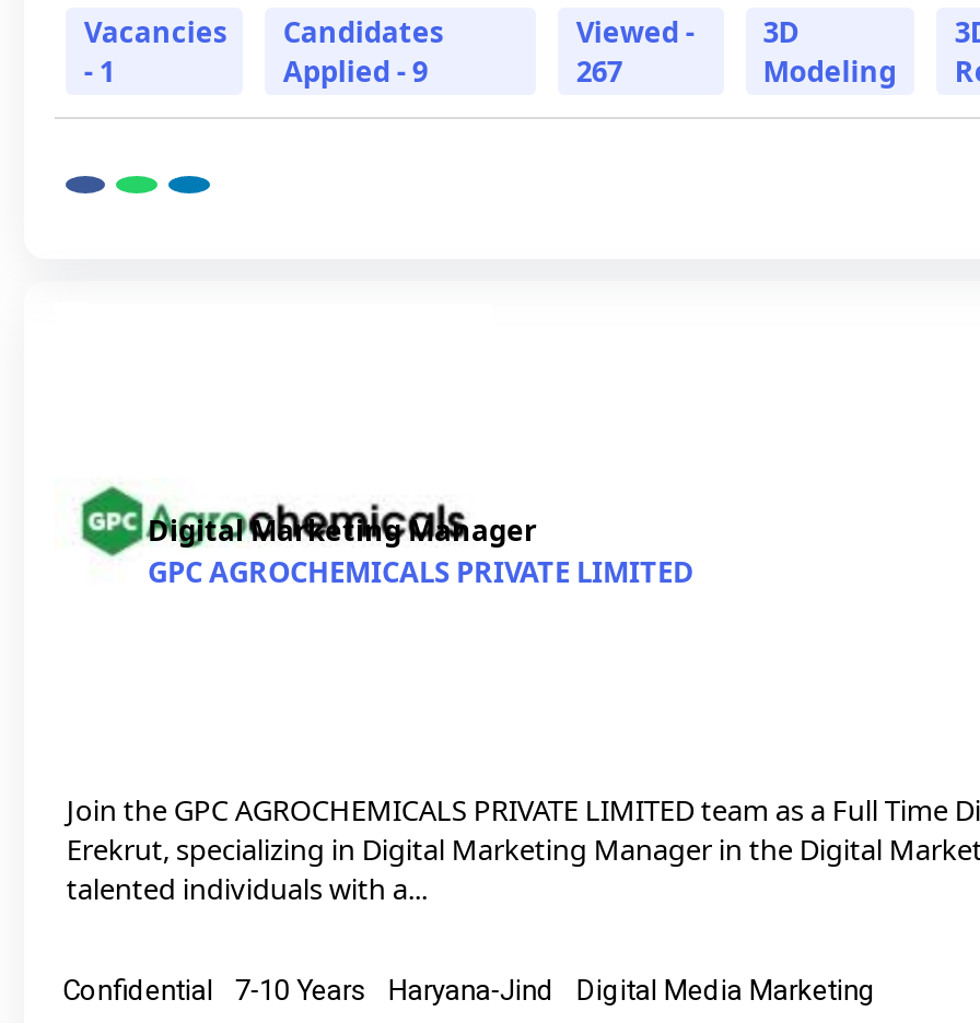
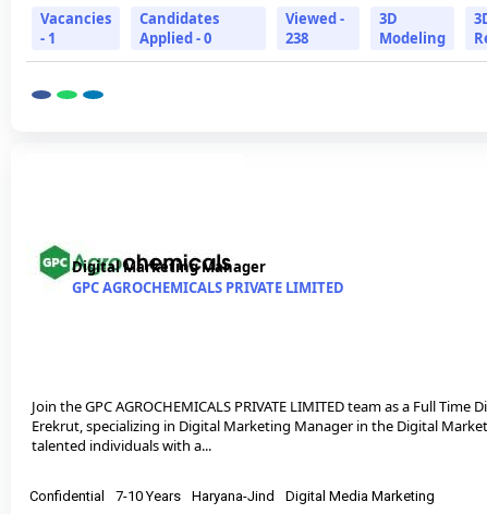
- Applied - 9
+ Applied - 0

- 267
+ 238
